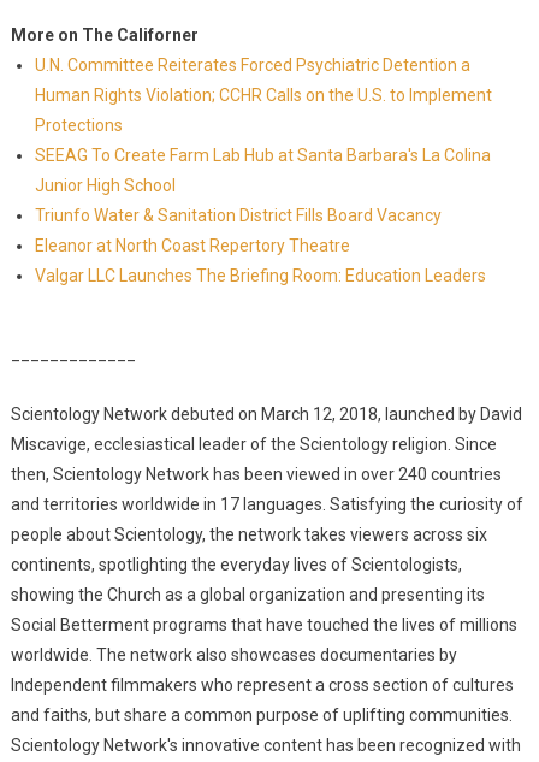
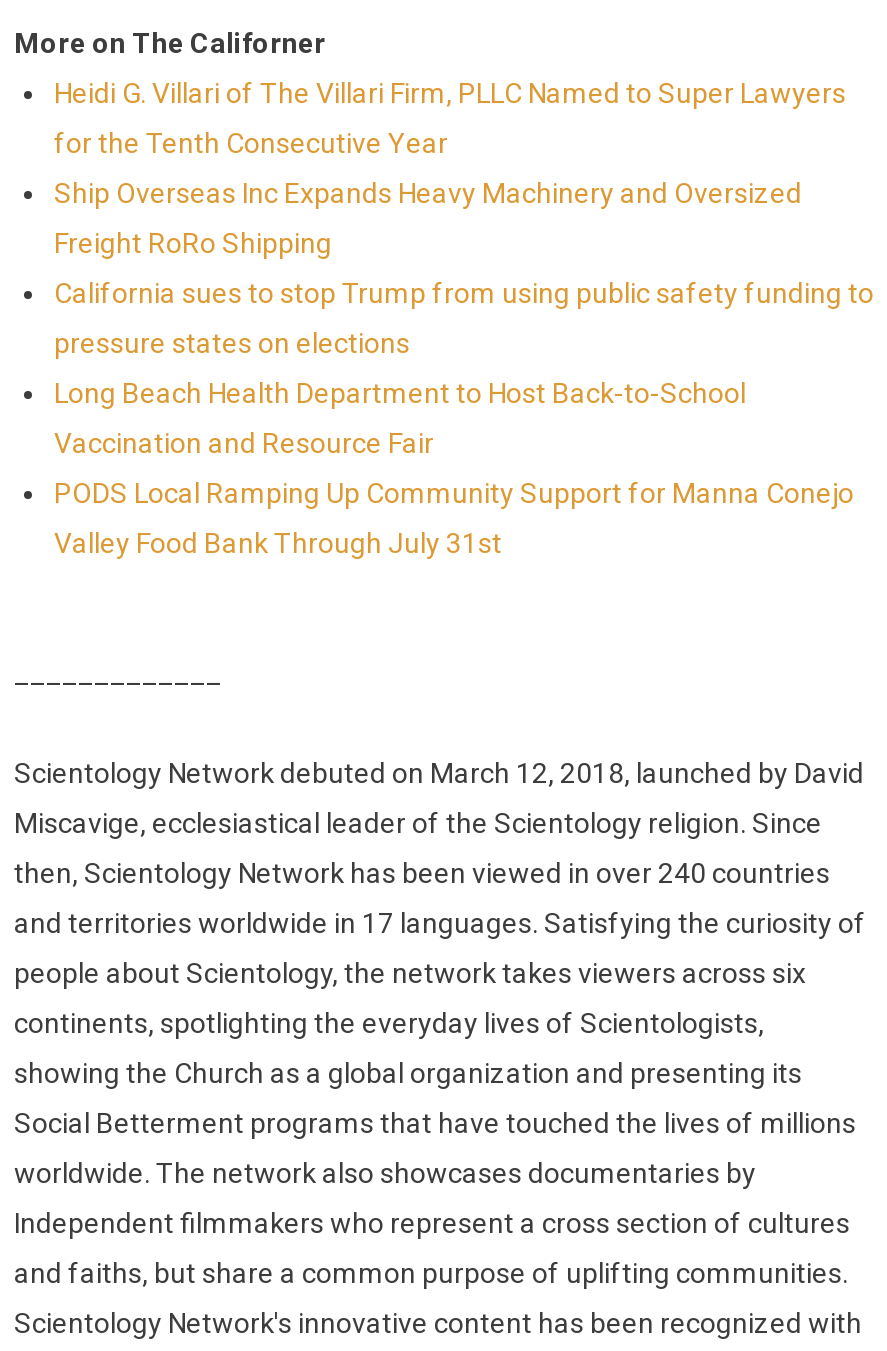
- U.N. Committee Reiterates Forced Psychiatric Detention a
- Human Rights Violation; CCHR Calls on the U.S. to Implement
- Protections
- SEEAG To Create Farm Lab Hub at Santa Barbara's La Colina
- Junior High School
- Triunfo Water & Sanitation District Fills Board Vacancy
- Eleanor at North Coast Repertory Theatre
- Valgar LLC Launches The Briefing Room: Education Leaders
+ Heidi G. Villari of The Villari Firm, PLLC Named to Super Lawyers
+ for the Tenth Consecutive Year
+ Ship Overseas Inc Expands Heavy Machinery and Oversized
+ Freight RoRo Shipping
+ California sues to stop Trump from using public safety funding to
+ pressure states on elections
+ Long Beach Health Department to Host Back-to-School
+ Vaccination and Resource Fair
+ PODS Local Ramping Up Community Support for Manna Conejo
+ Valley Food Bank Through July 31st
